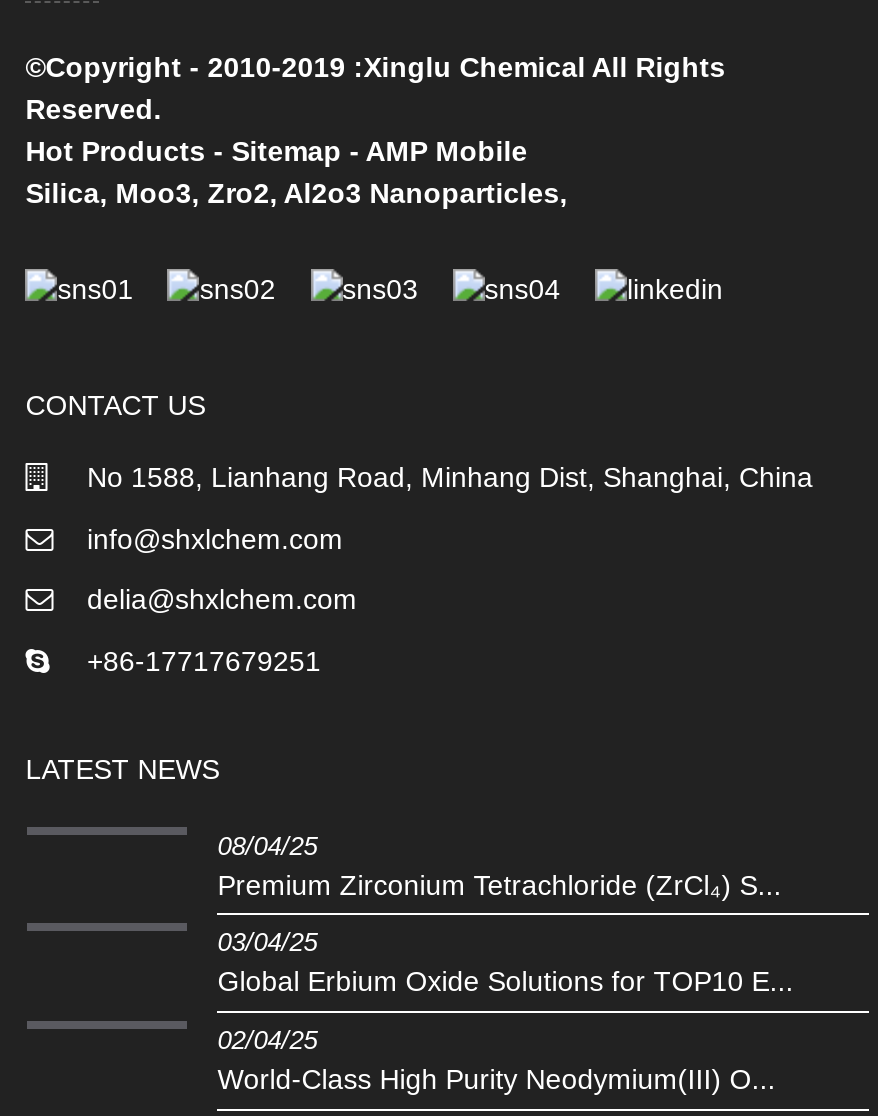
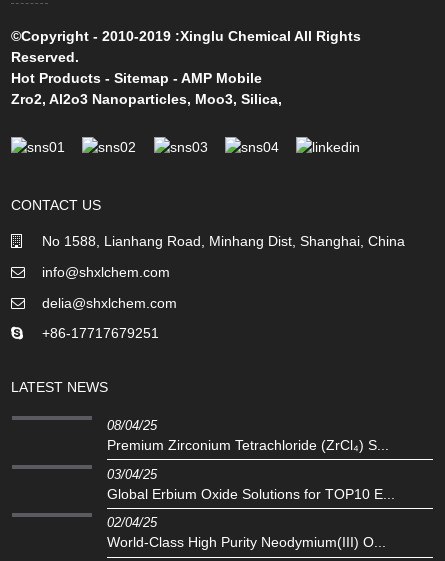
- Silica, Moo3, Zro2, Al2o3 Nanoparticles,
+ Zro2, Al2o3 Nanoparticles, Moo3, Silica,
